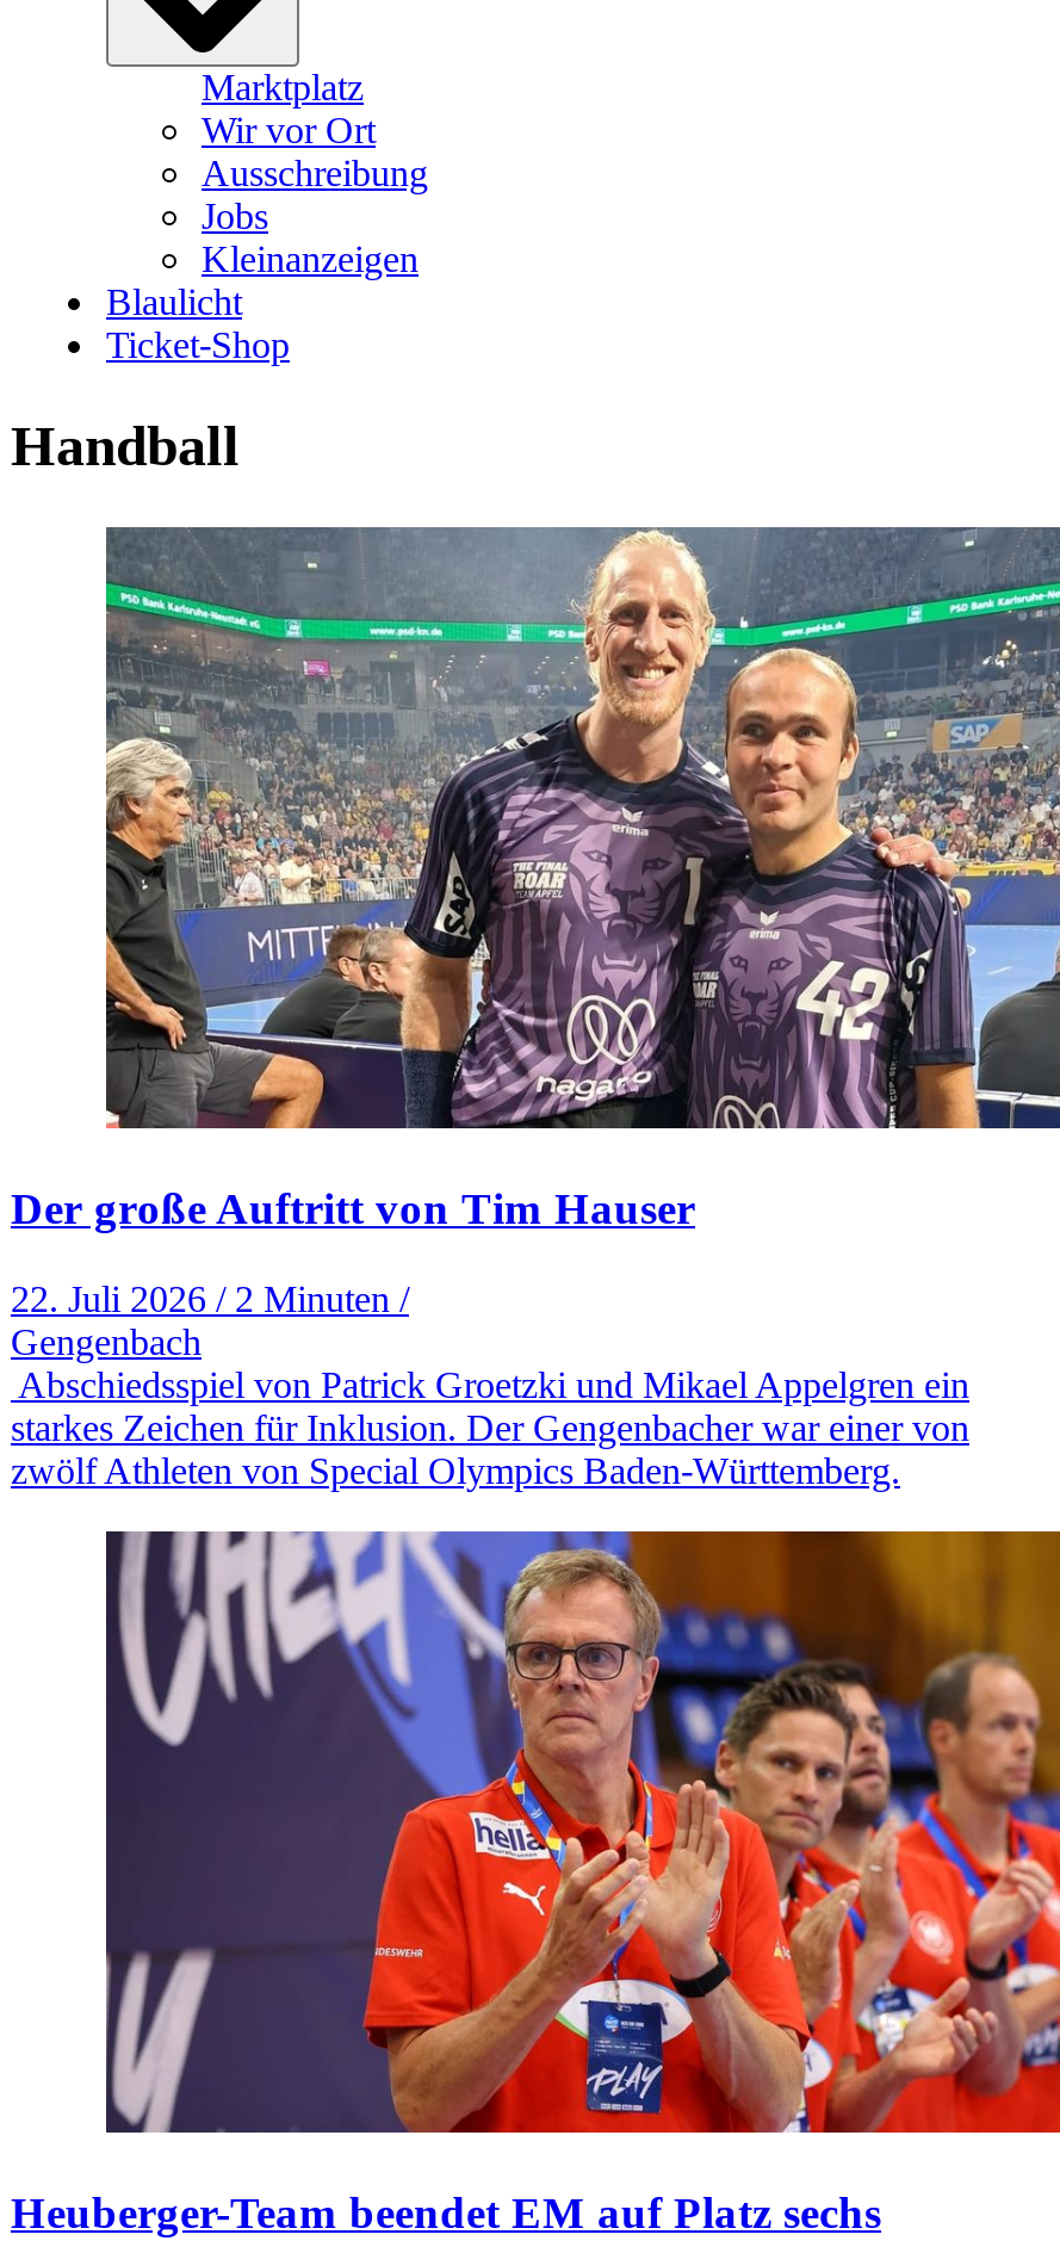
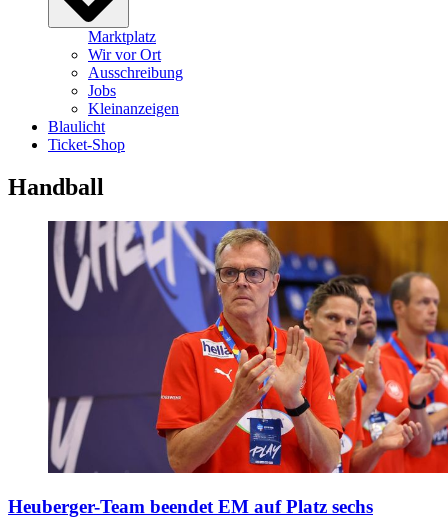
- [image]
- Der große Auftritt von Tim Hauser
- 22. Juli 2026 / 2 Minuten /
- Gengenbach
- Abschiedsspiel von Patrick Groetzki und Mikael Appelgren ein
- starkes Zeichen für Inklusion. Der Gengenbacher war einer von
- zwölf Athleten von Special Olympics Baden-Württemberg.
